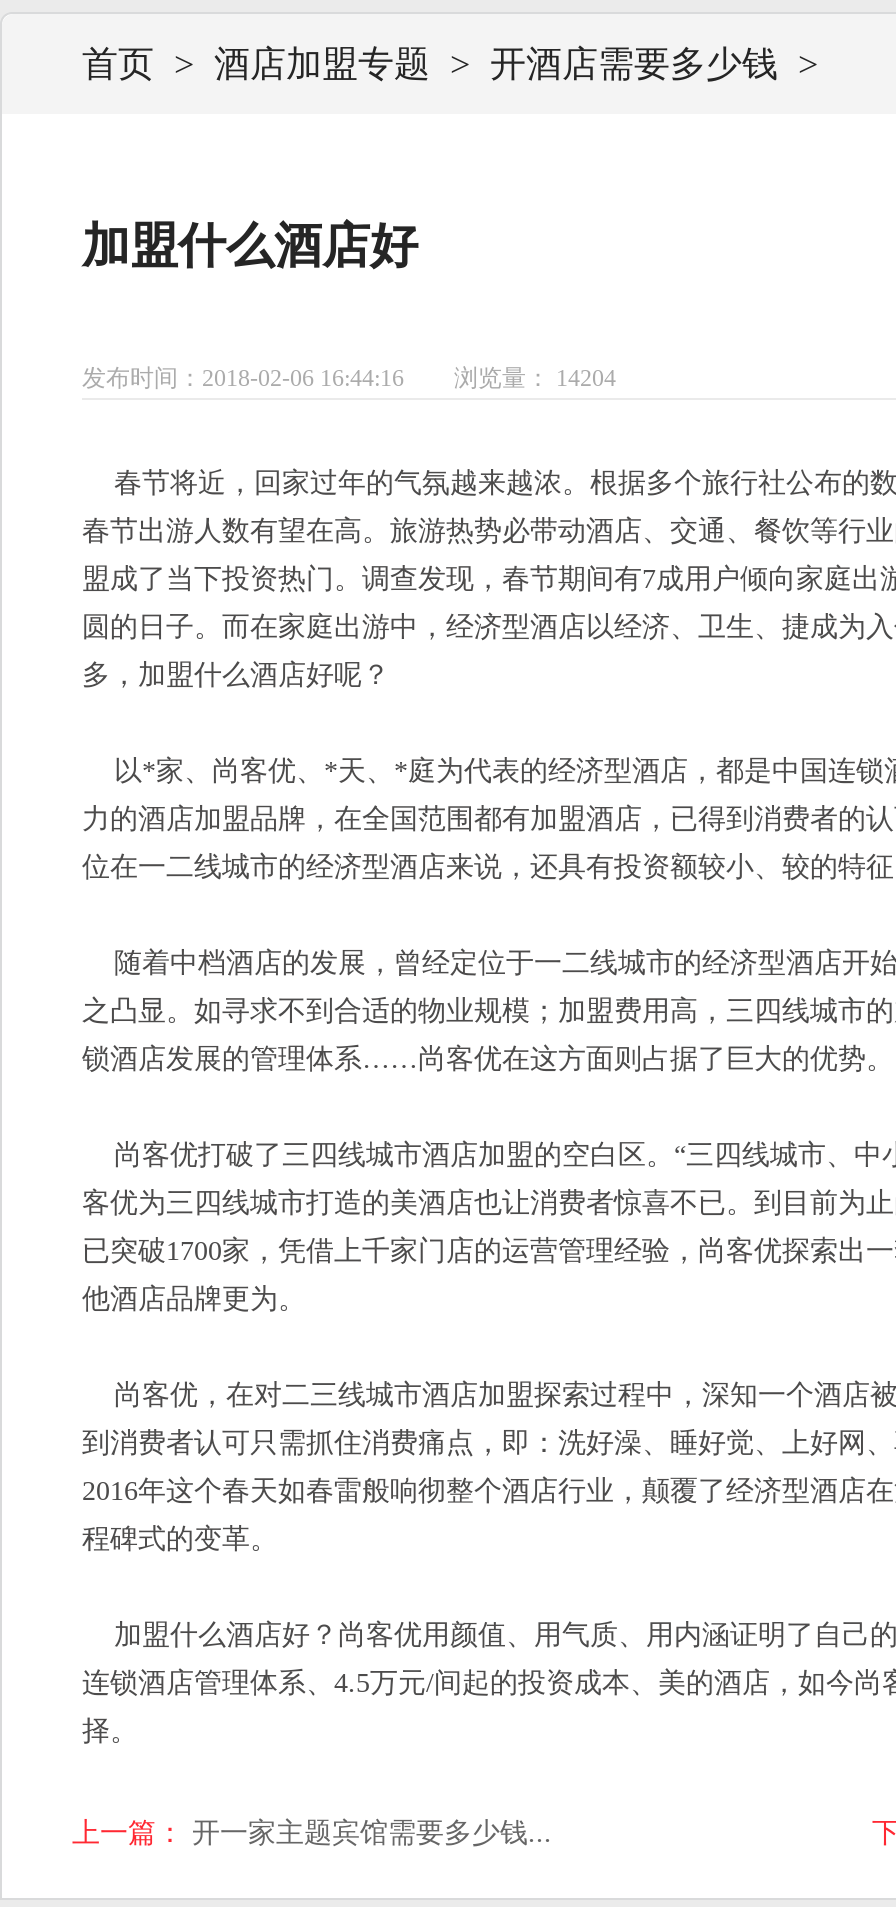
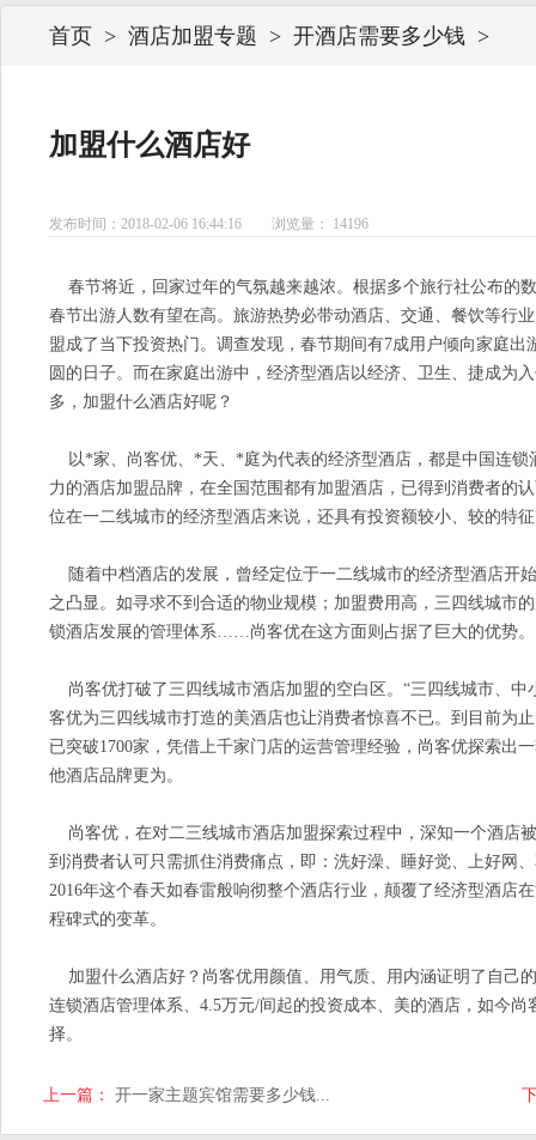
- 发布时间：2018-02-06 16:44:16 浏览量： 14204
+ 发布时间：2018-02-06 16:44:16 浏览量： 14196
